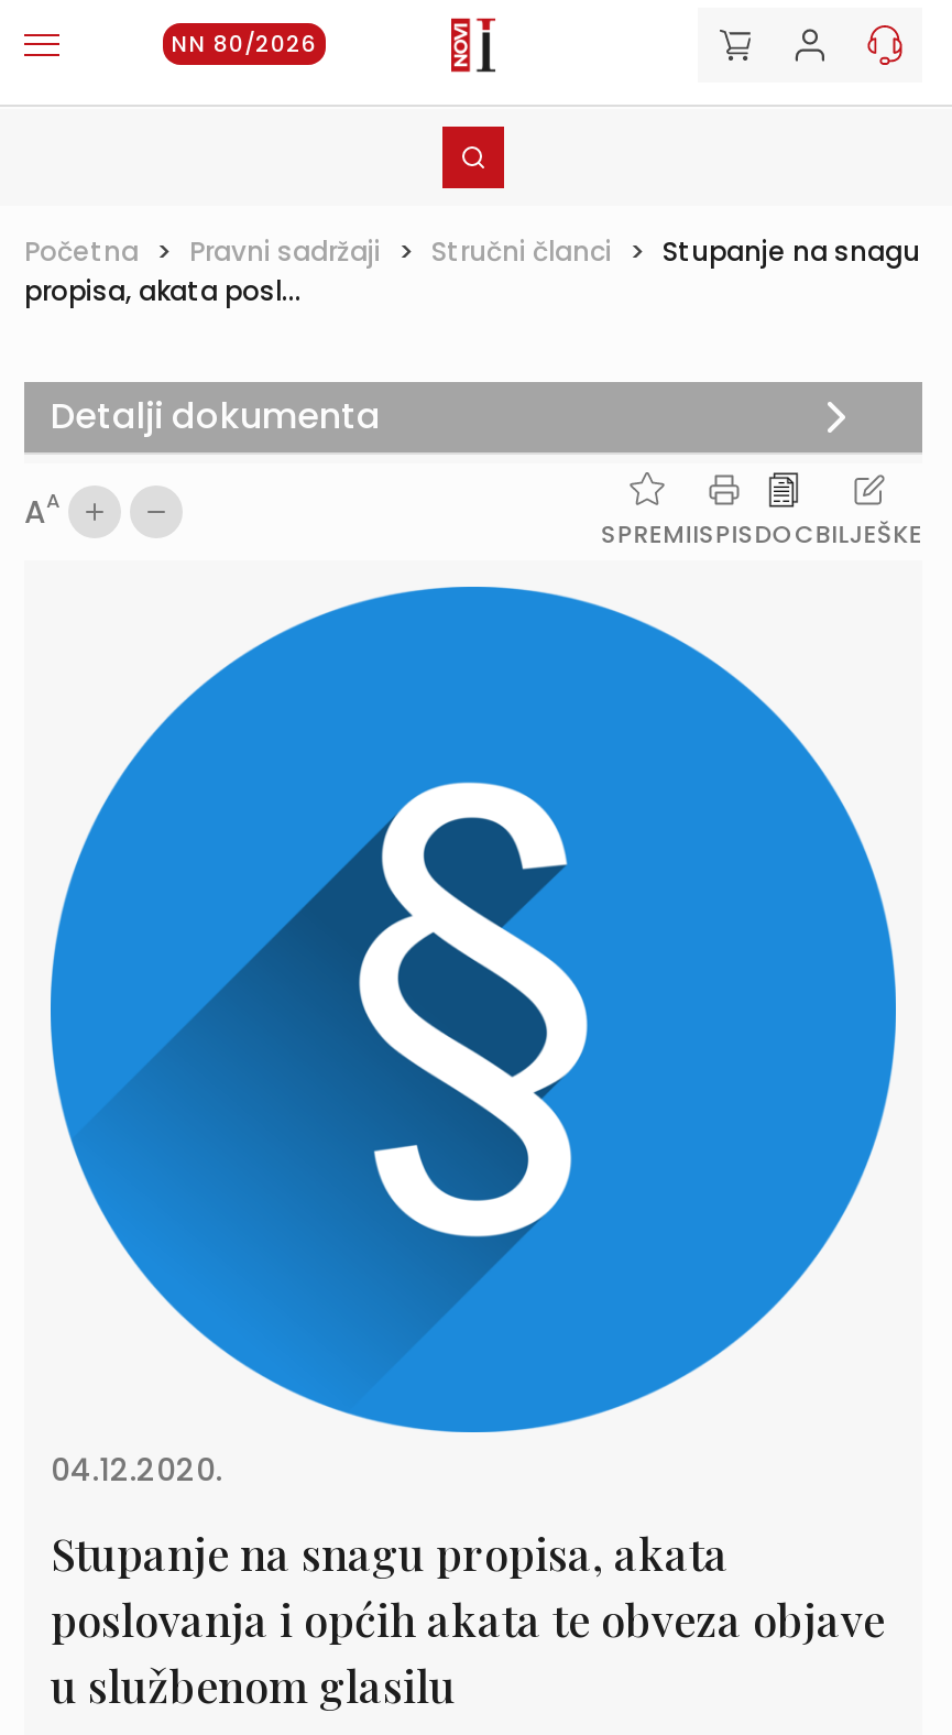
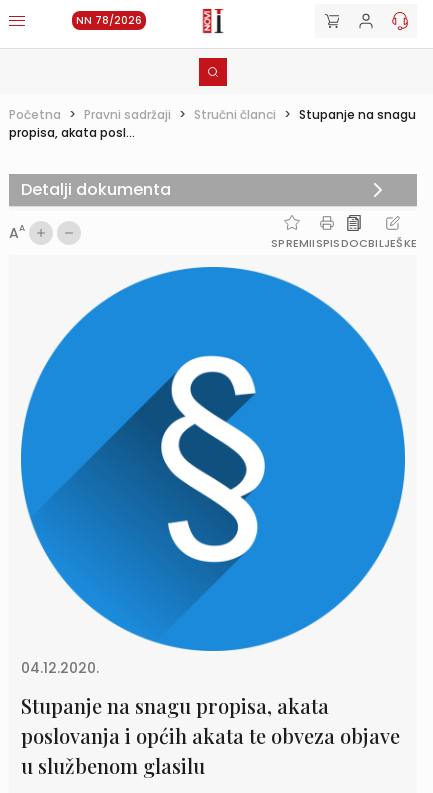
- NN 80/2026
+ NN 78/2026
